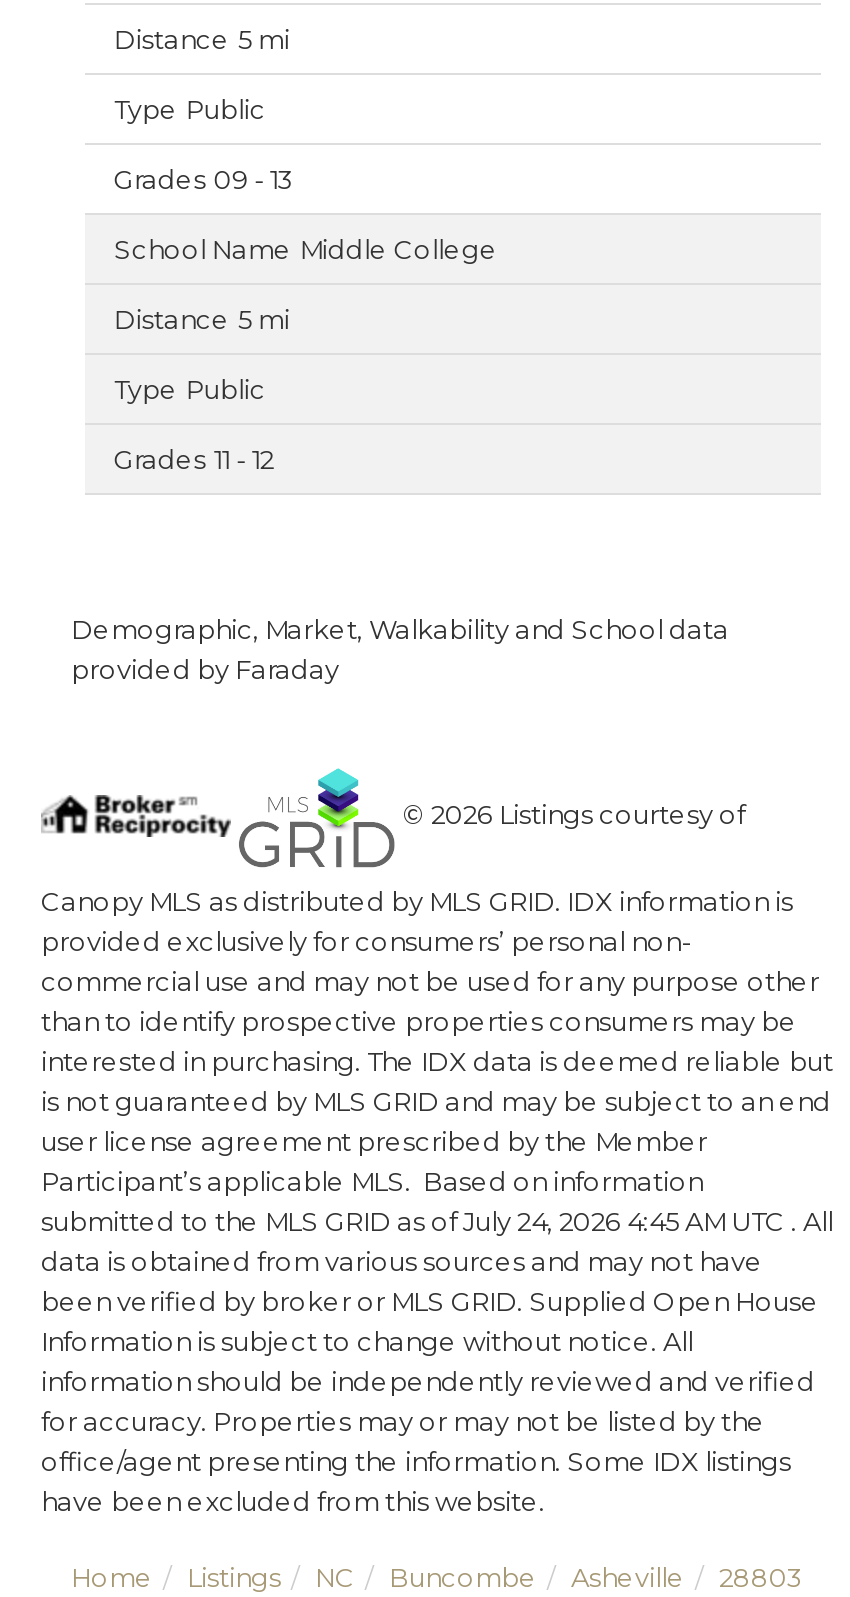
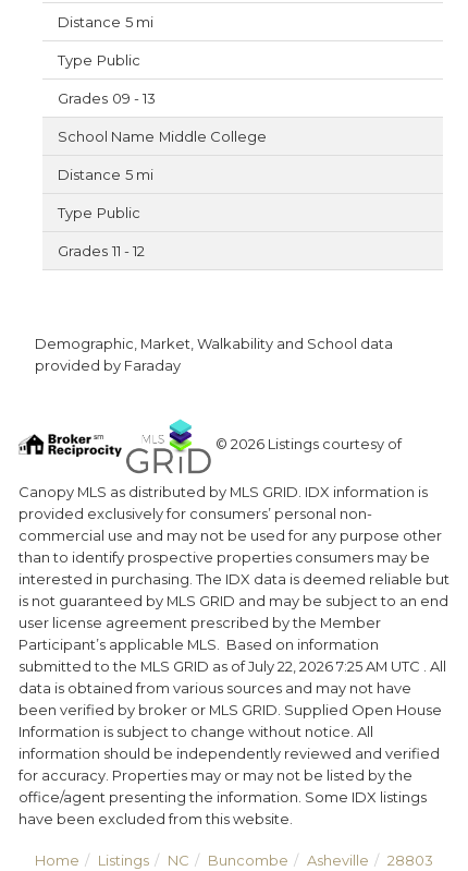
- submitted to the MLS GRID as of July 24, 2026 4:45 AM UTC . All
+ submitted to the MLS GRID as of July 22, 2026 7:25 AM UTC . All
